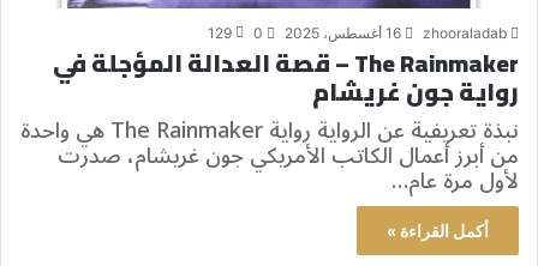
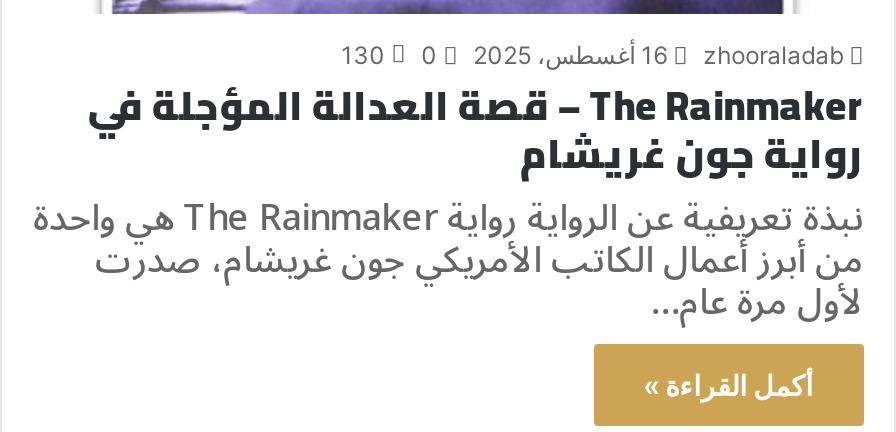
- 129 0
+ 130 0
